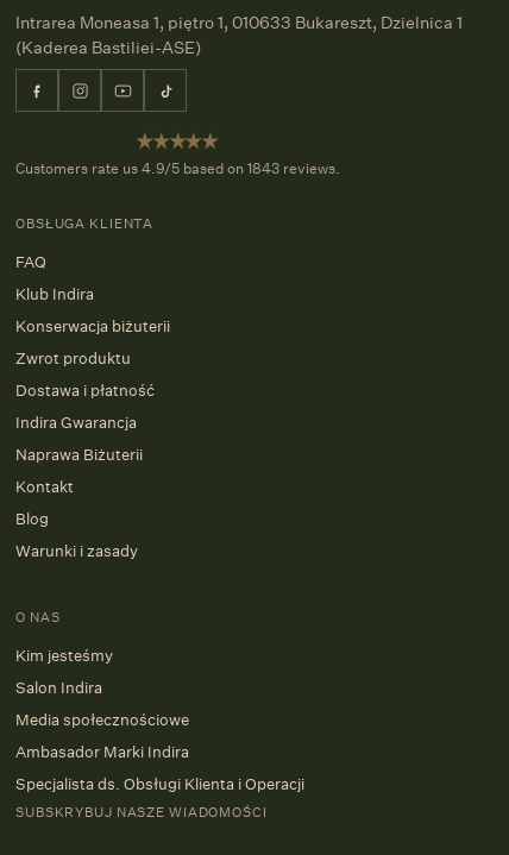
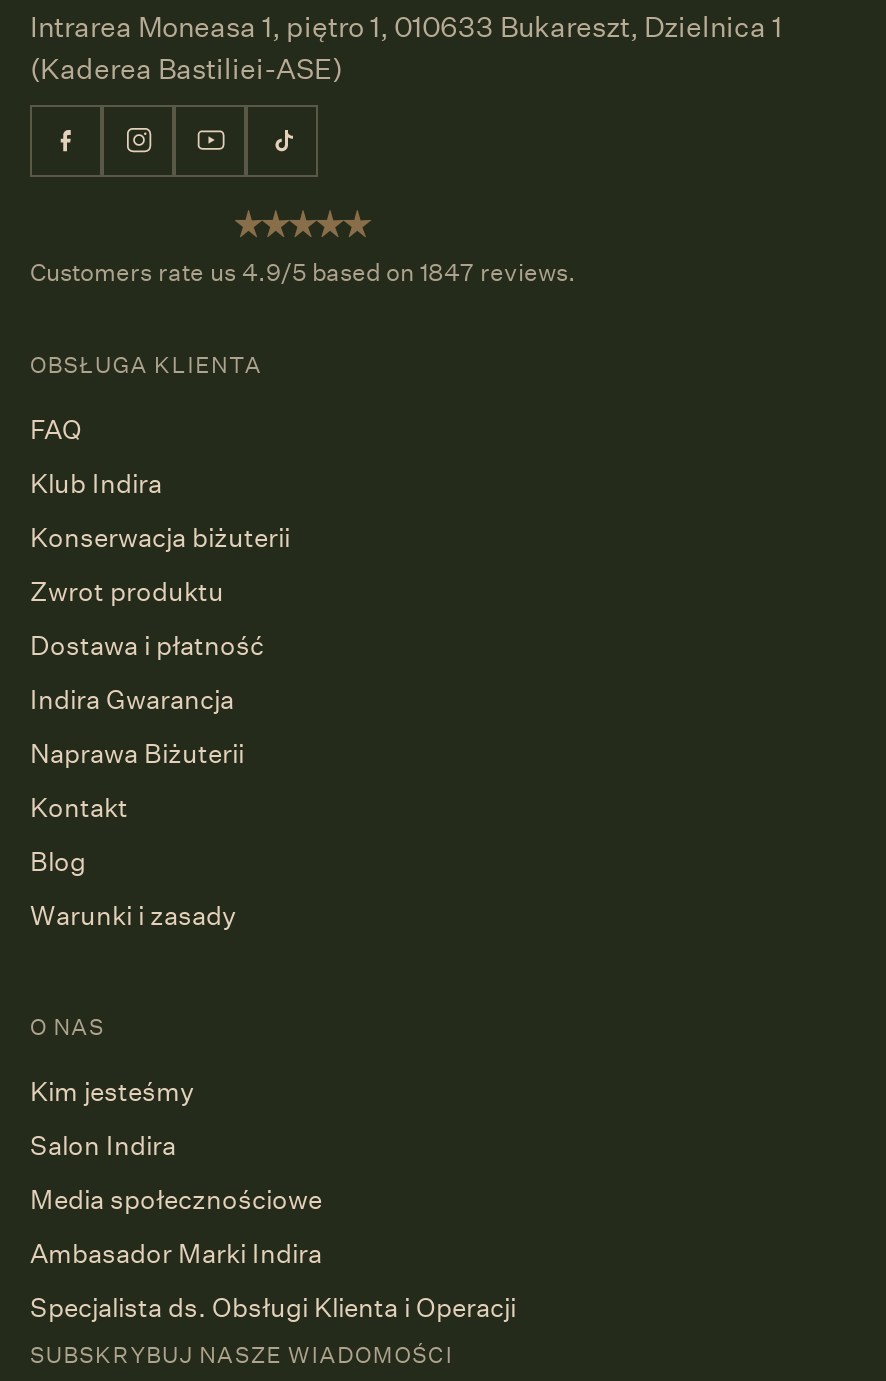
- Customers rate us 4.9/5 based on 1843 reviews.
+ Customers rate us 4.9/5 based on 1847 reviews.
